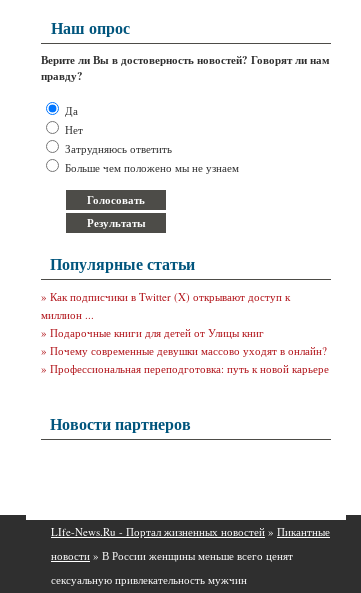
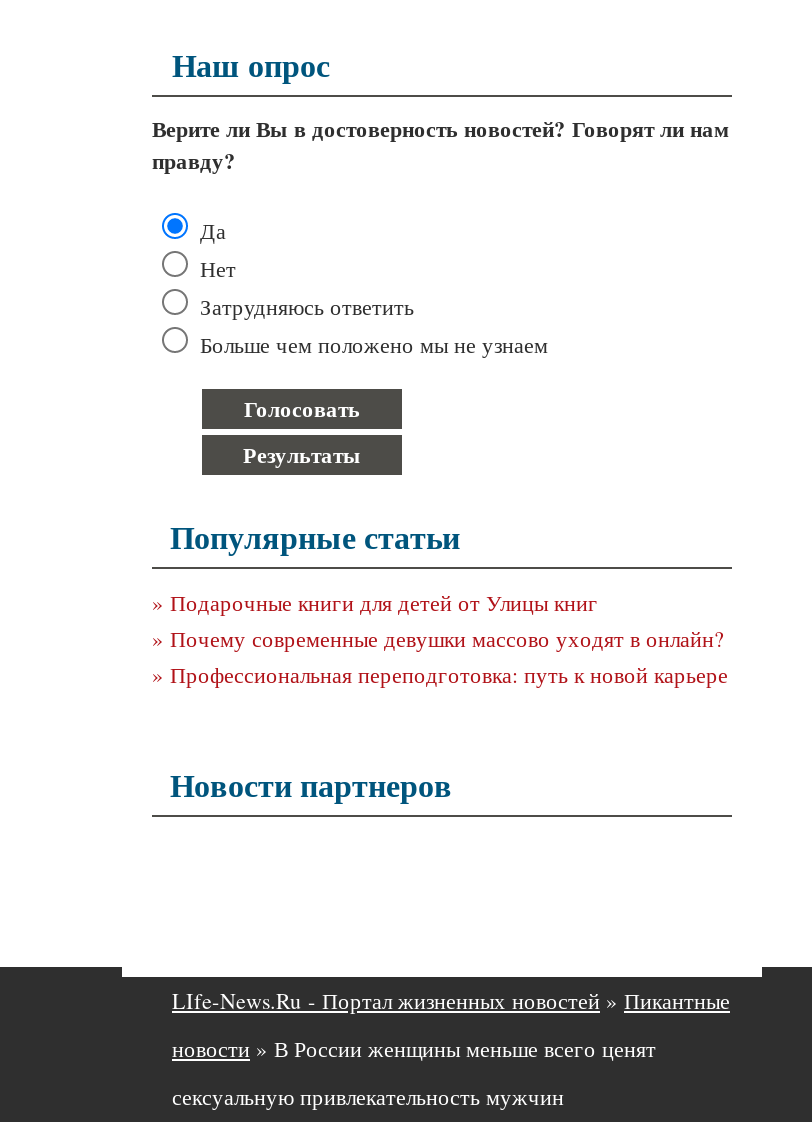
- » Как подписчики в Twitter (X) открывают доступ к
- миллион ...
